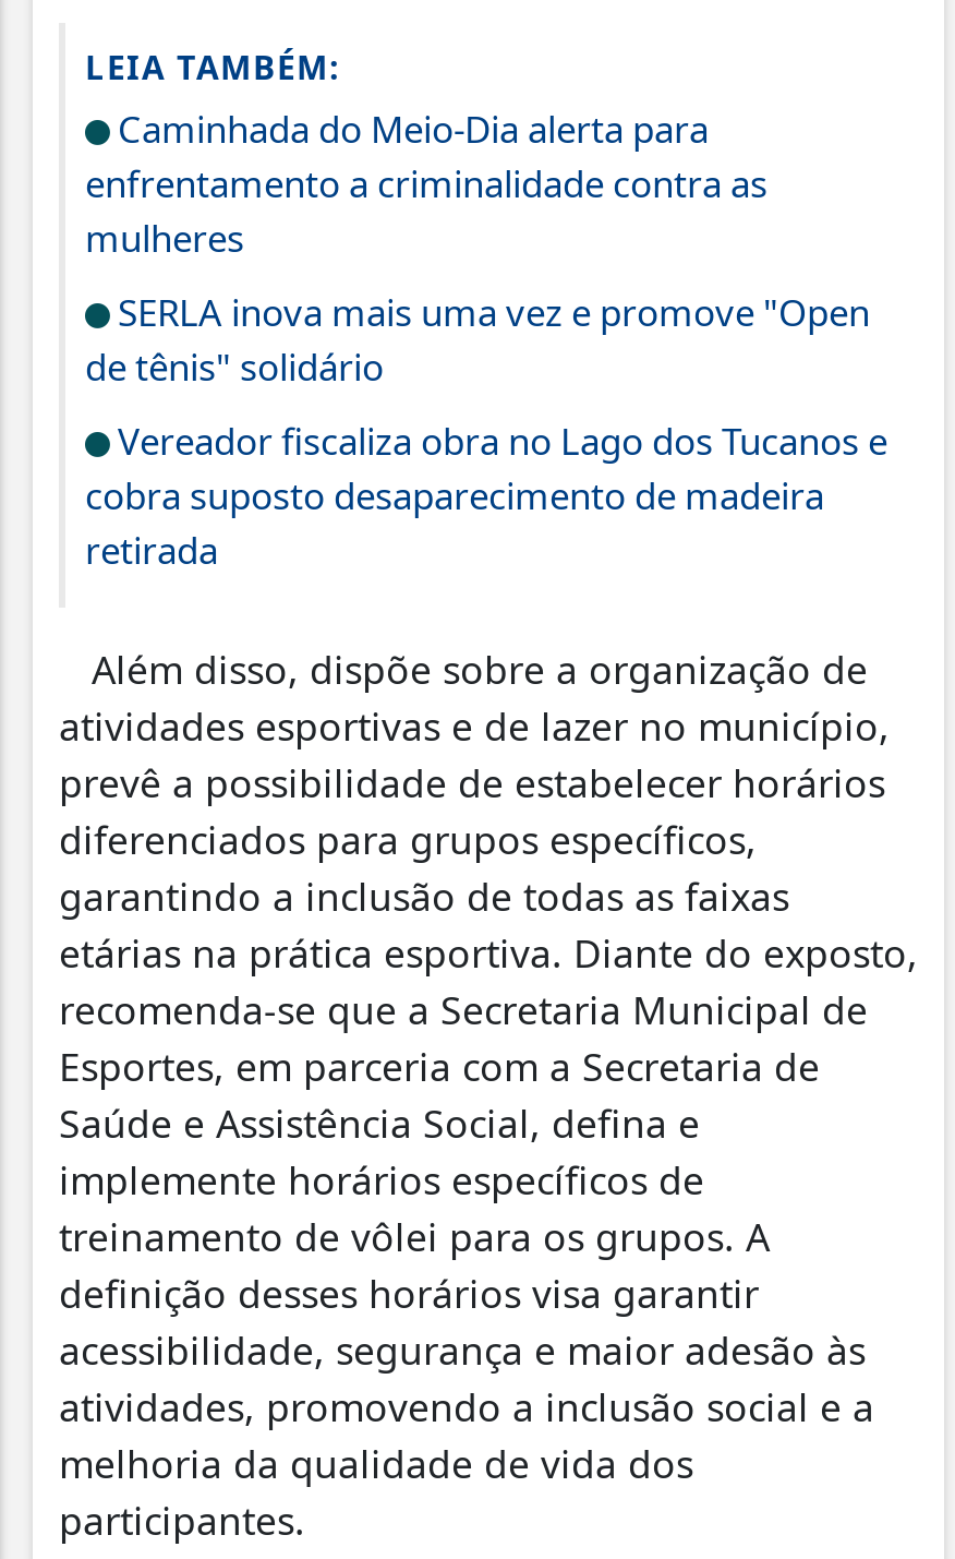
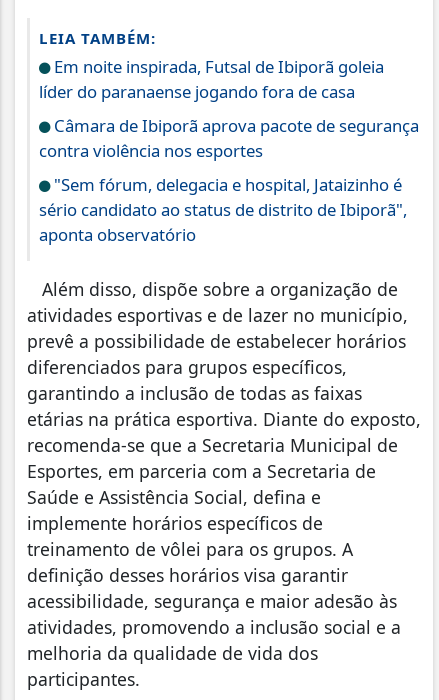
- Caminhada do Meio-Dia alerta para
- enfrentamento a criminalidade contra as
- mulheres
+ Em noite inspirada, Futsal de Ibiporã goleia
+ líder do paranaense jogando fora de casa

- SERLA inova mais uma vez e promove "Open
- de tênis" solidário
+ Câmara de Ibiporã aprova pacote de segurança
+ contra violência nos esportes

- Vereador fiscaliza obra no Lago dos Tucanos e
- cobra suposto desaparecimento de madeira
- retirada
+ "Sem fórum, delegacia e hospital, Jataizinho é
+ sério candidato ao status de distrito de Ibiporã",
+ aponta observatório
